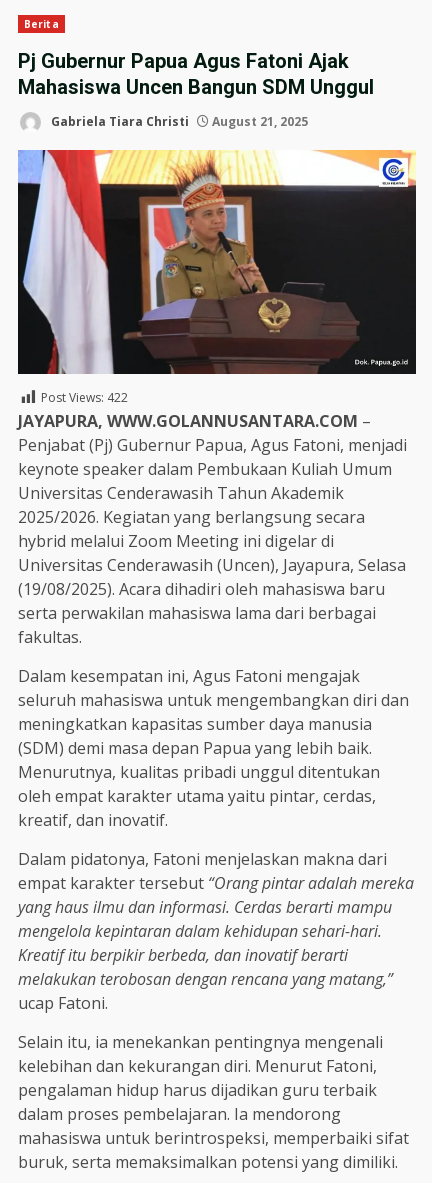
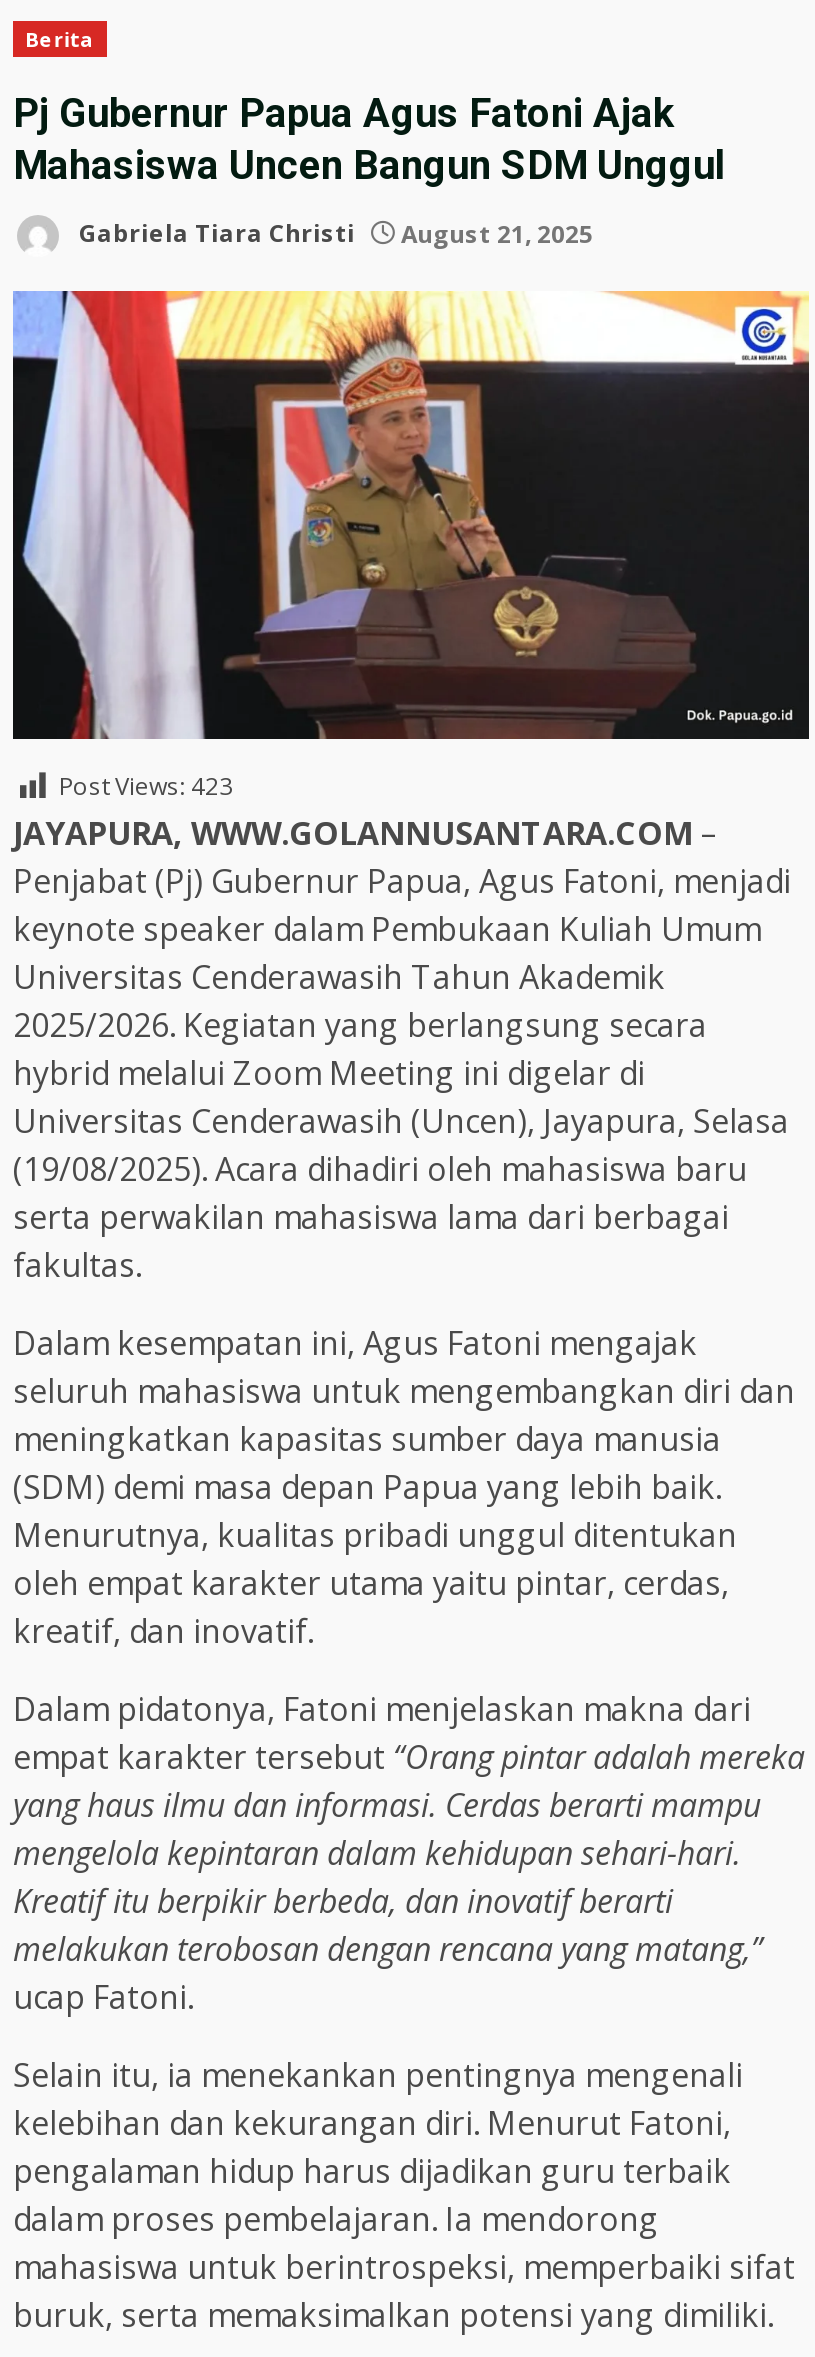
- Post Views: 422
+ Post Views: 423
